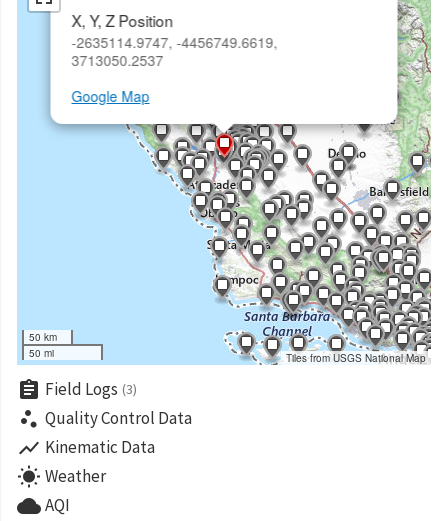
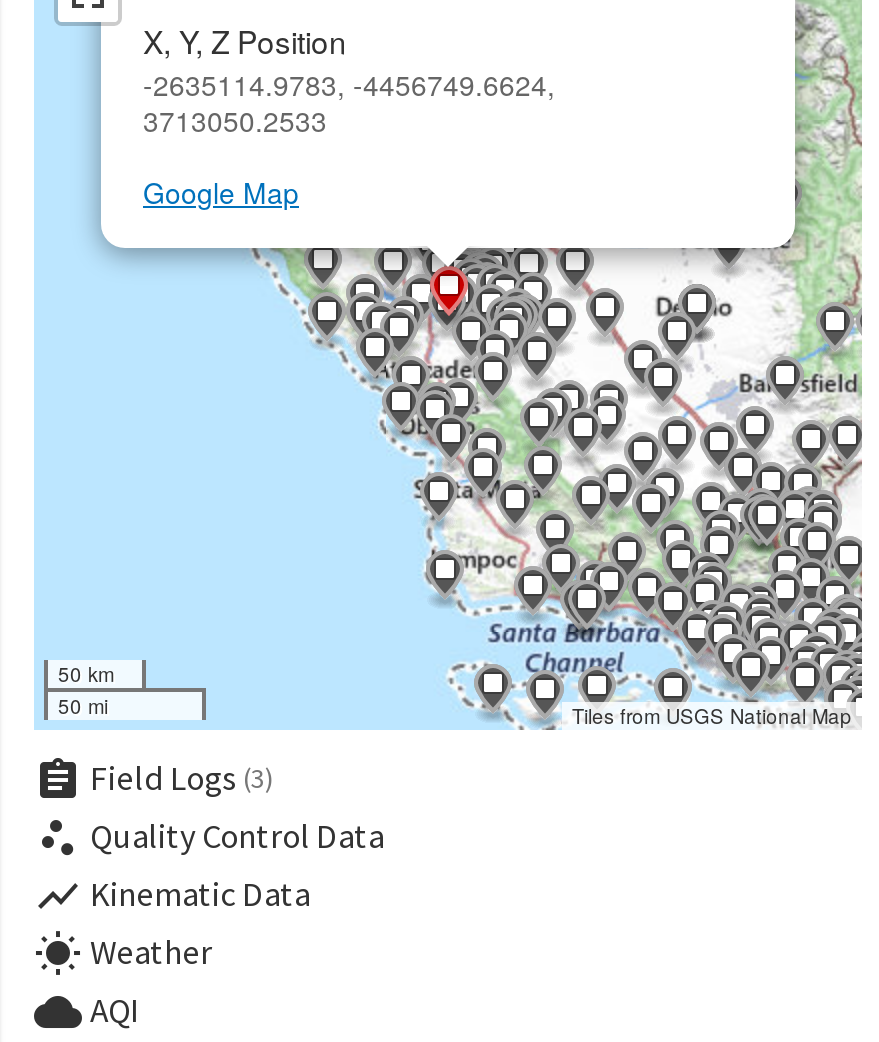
- -2635114.9747, -4456749.6619,
+ -2635114.9783, -4456749.6624,

- 3713050.2537
+ 3713050.2533
